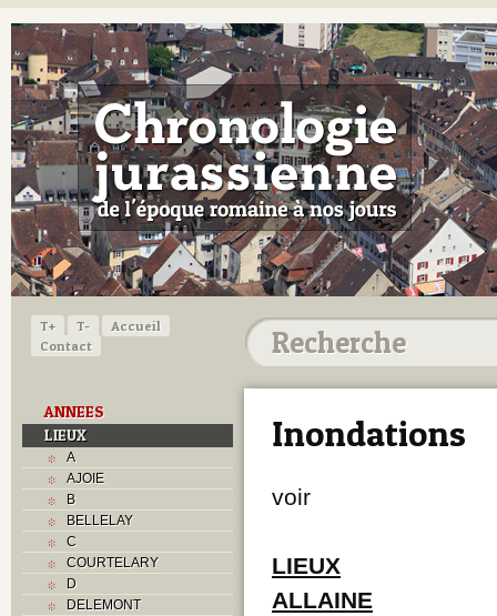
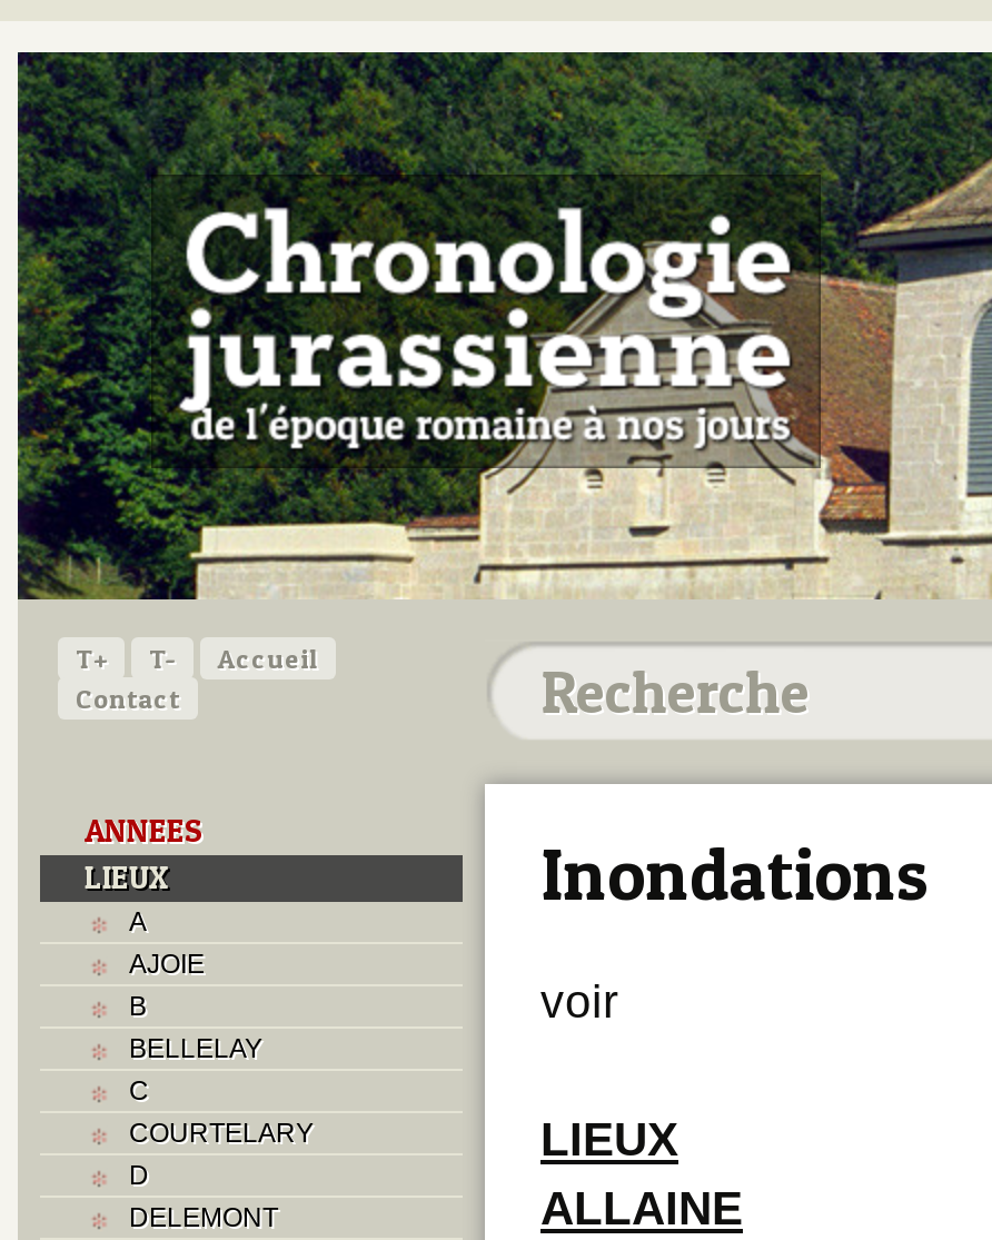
- [image]
+ [image]
